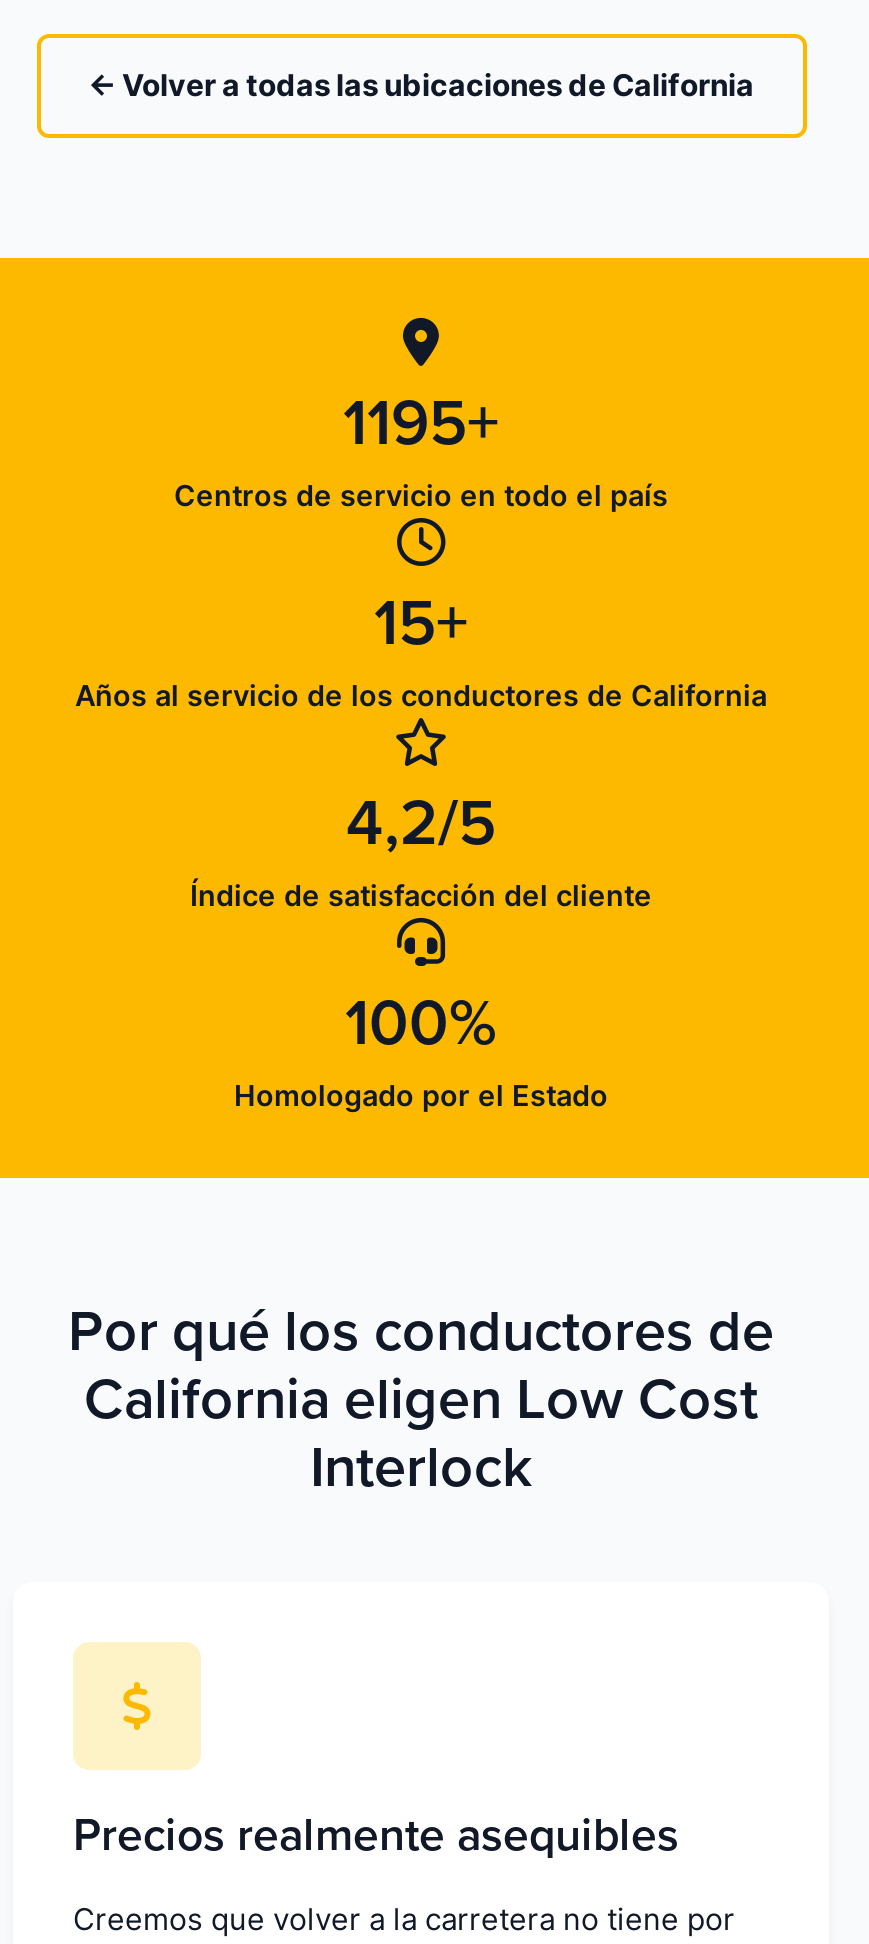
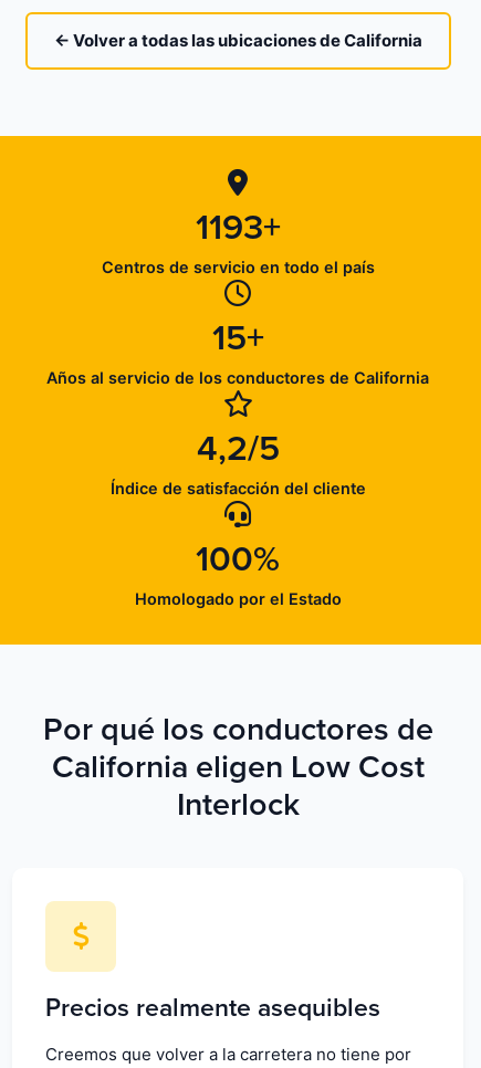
- 1195+
+ 1193+
